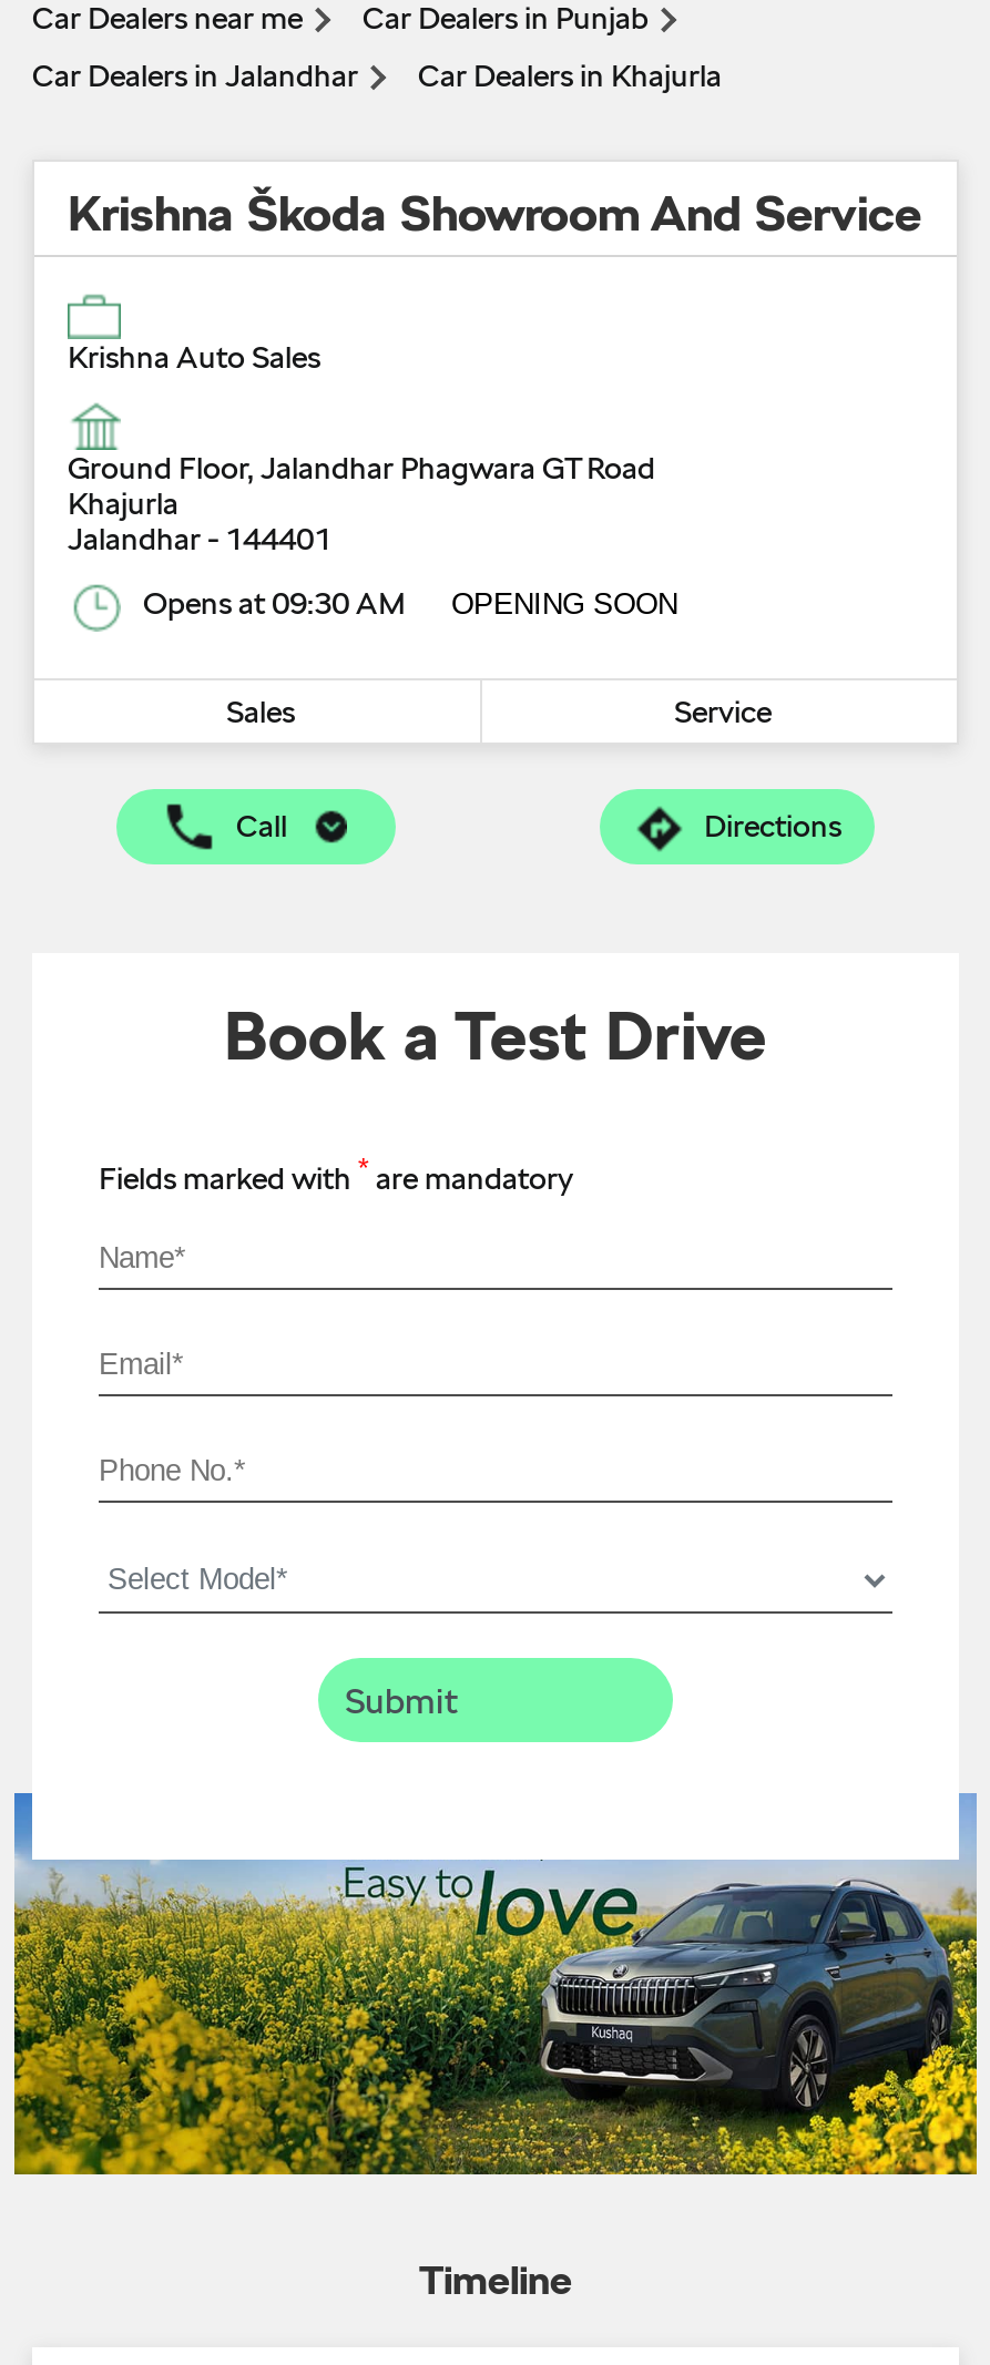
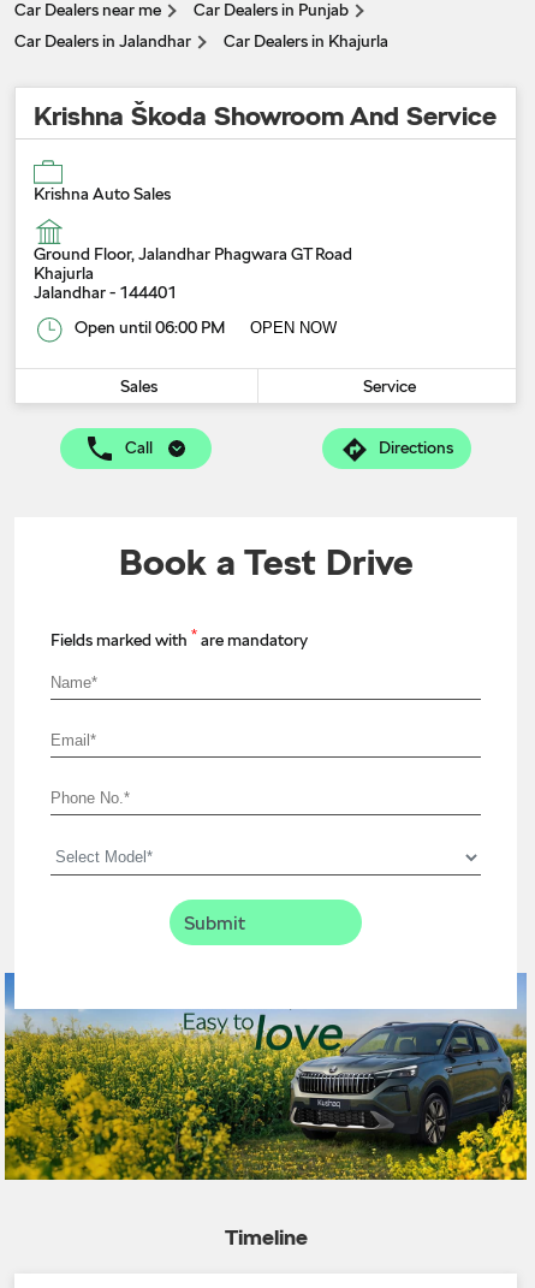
- Opens at 09:30 AM
- OPENING SOON
+ Open until 06:00 PM
+ OPEN NOW
